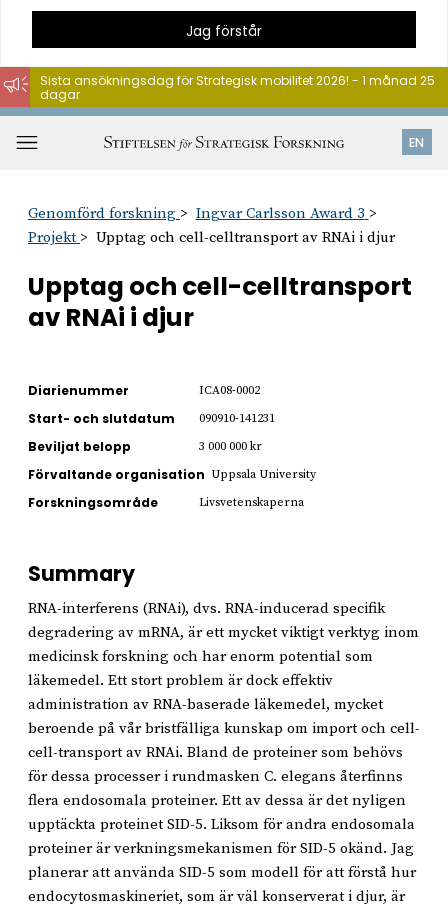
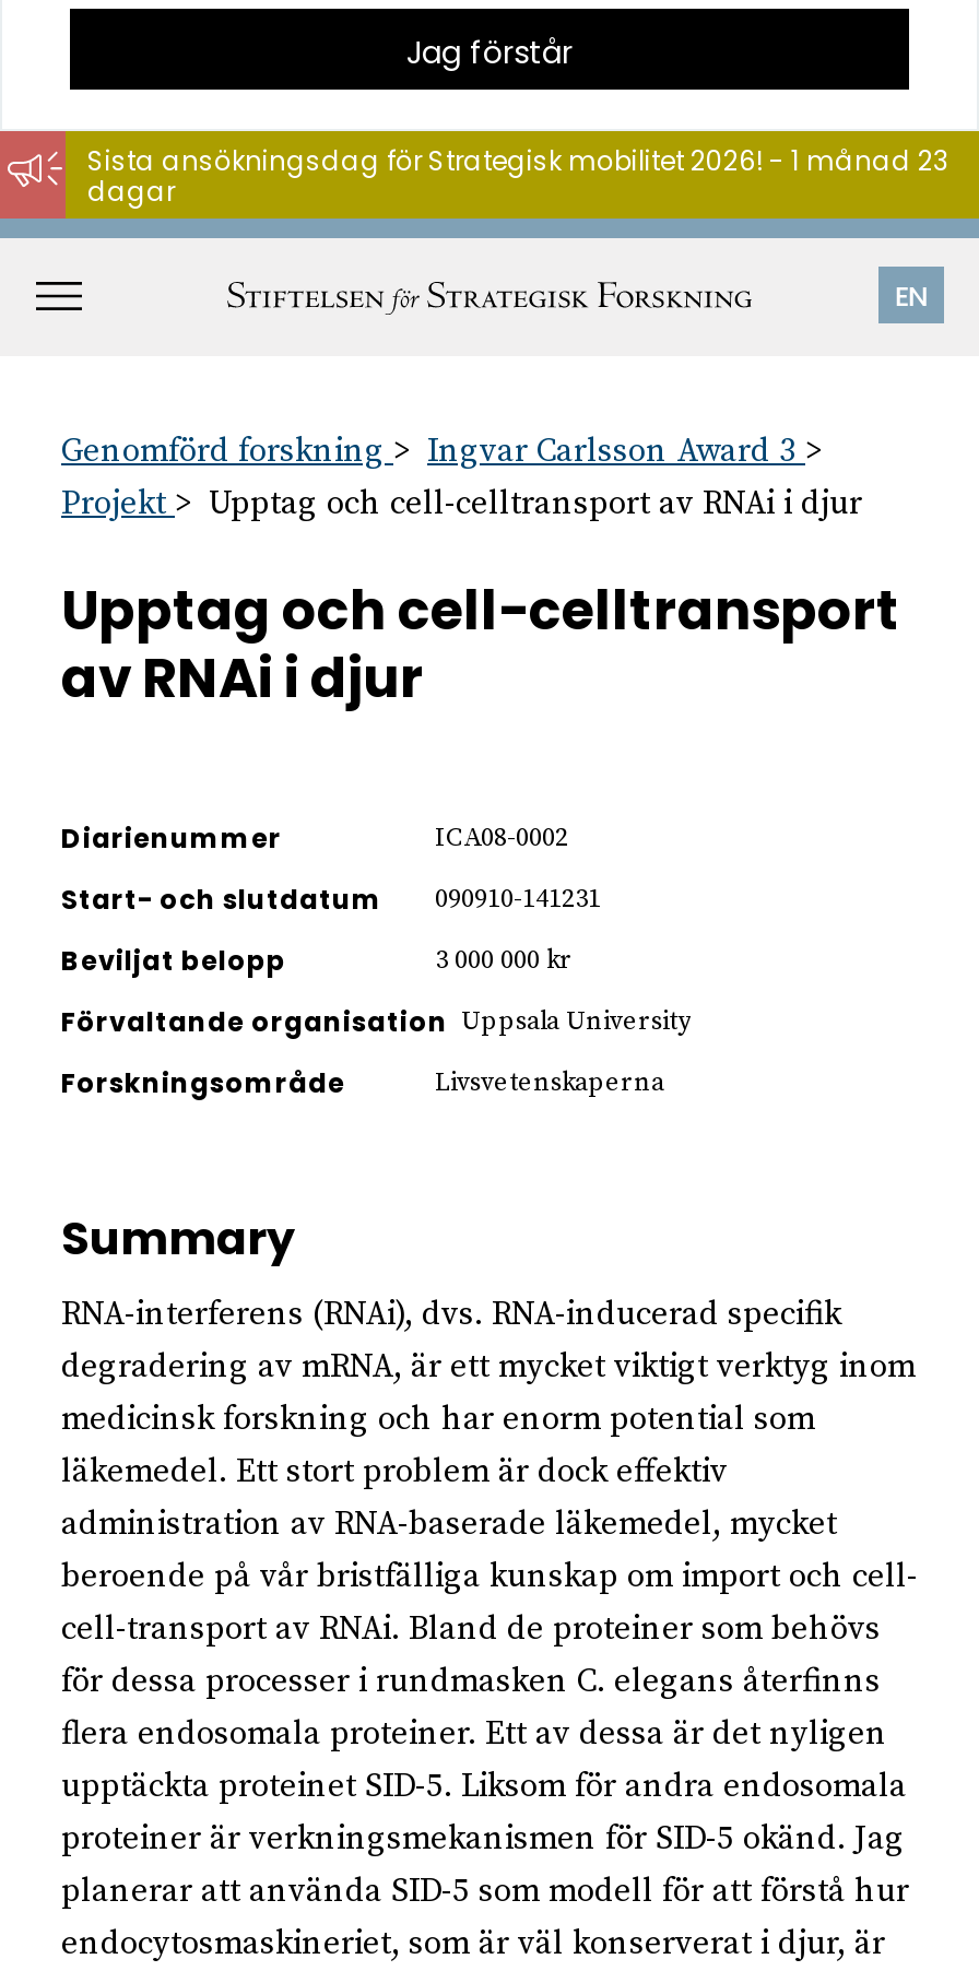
- Sista ansökningsdag för Strategisk mobilitet 2026! - 1 månad 25
+ Sista ansökningsdag för Strategisk mobilitet 2026! - 1 månad 23
